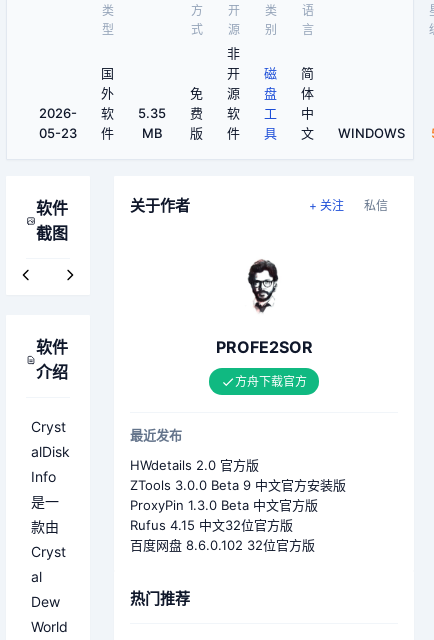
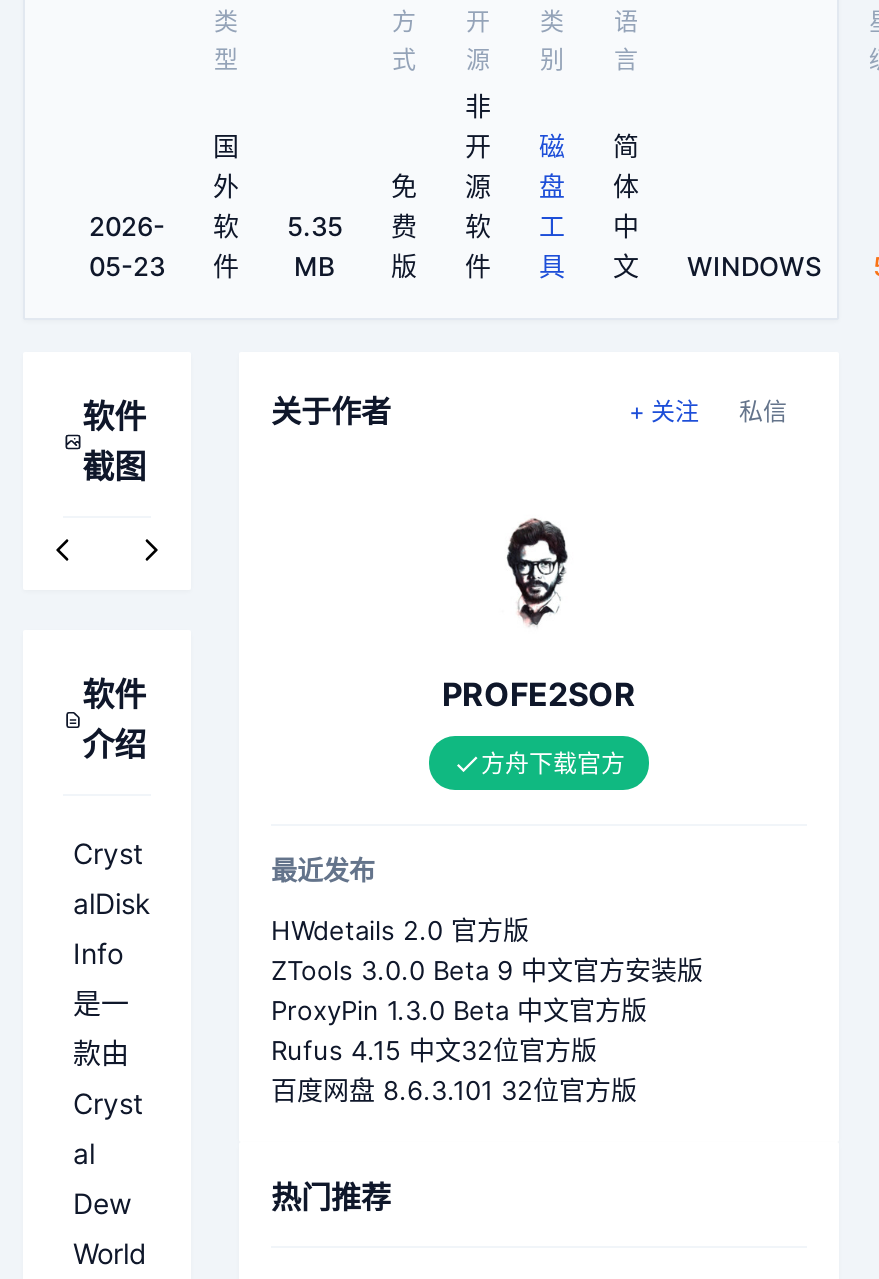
- 百度网盘 8.6.0.102 32位官方版
+ 百度网盘 8.6.3.101 32位官方版
